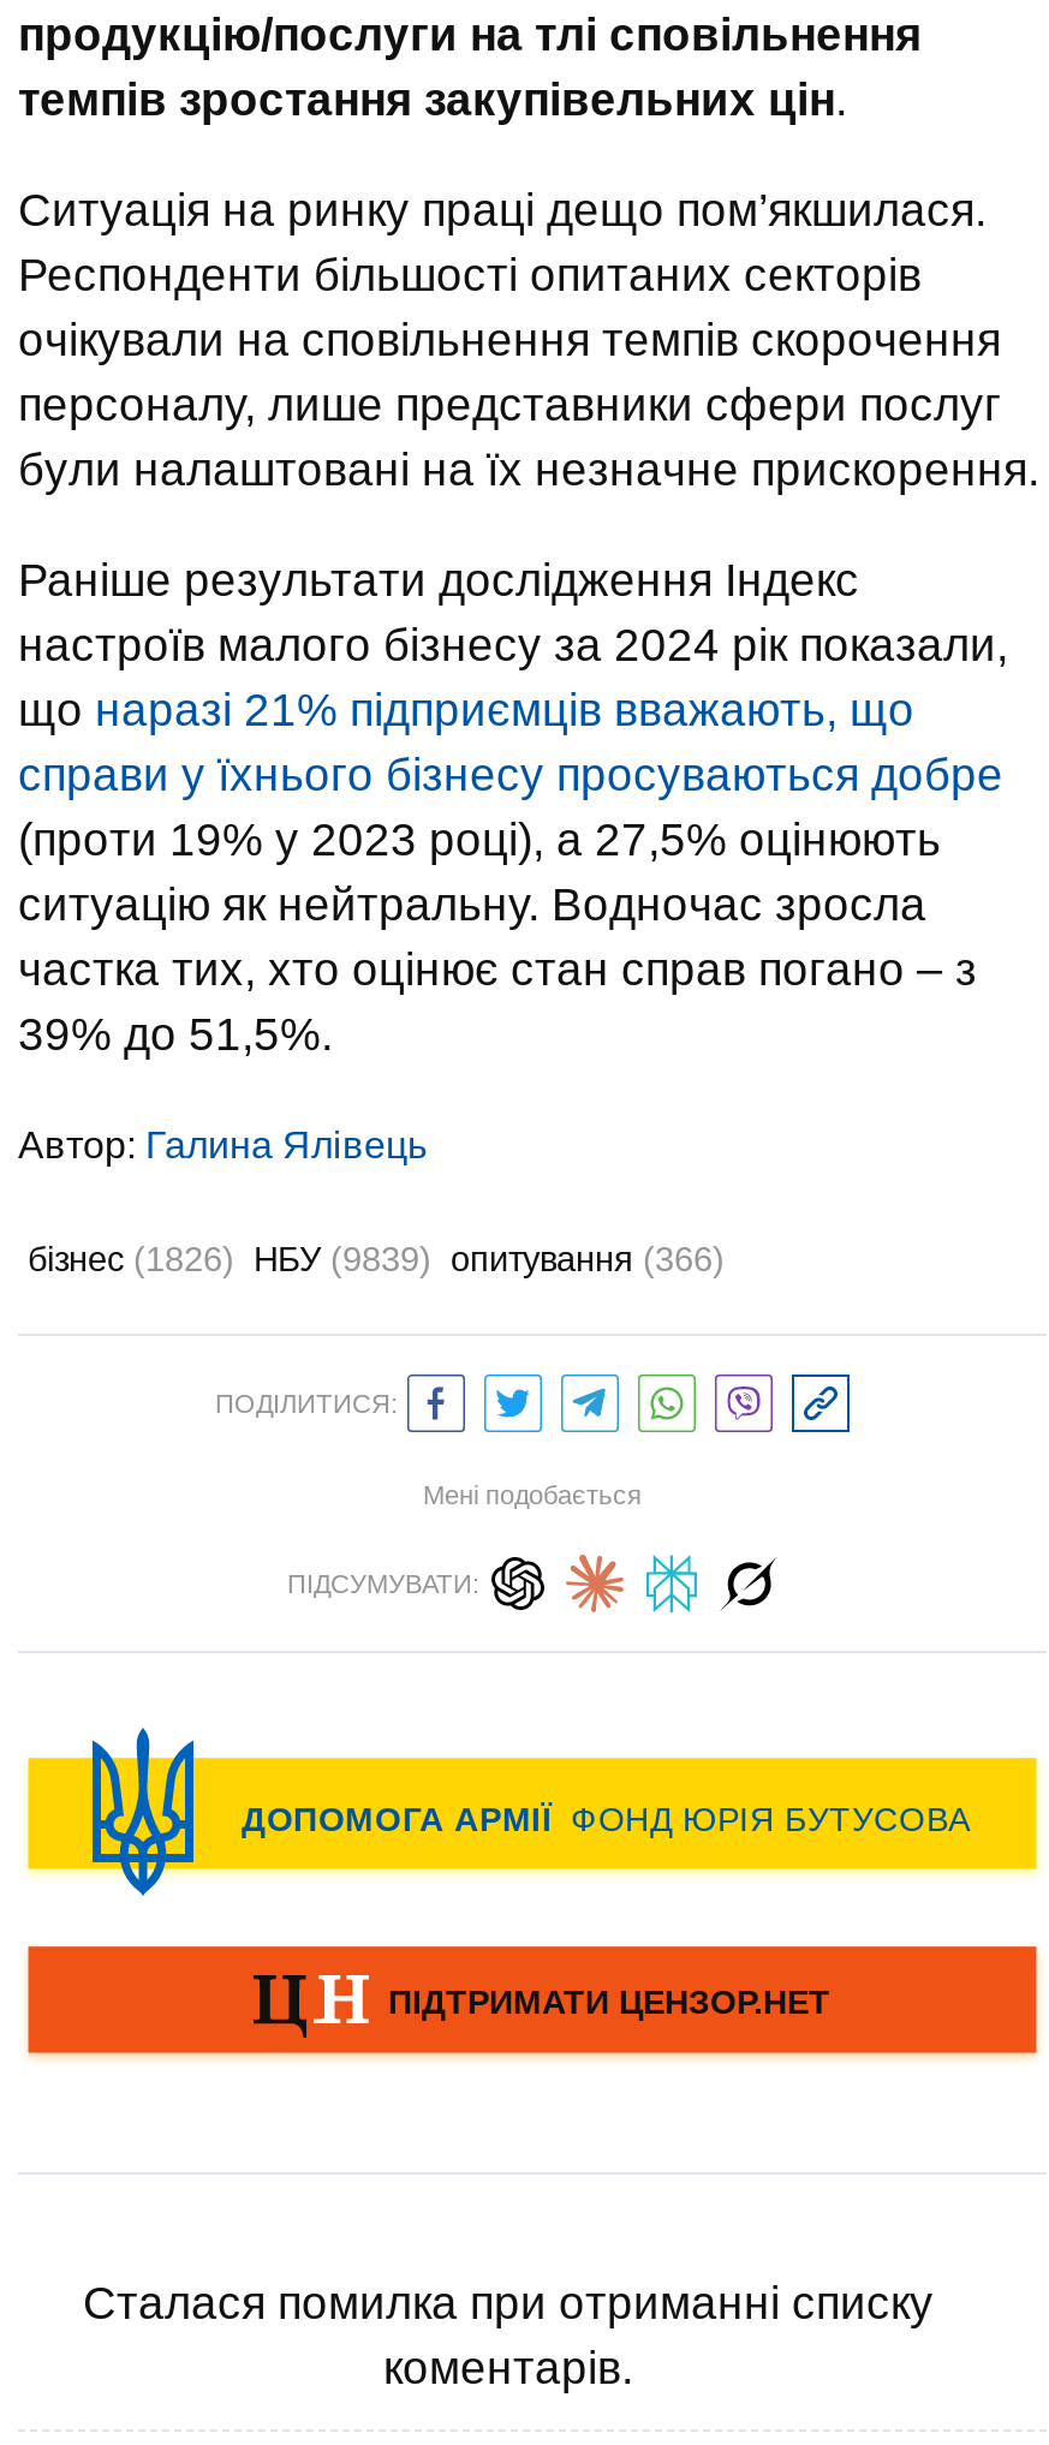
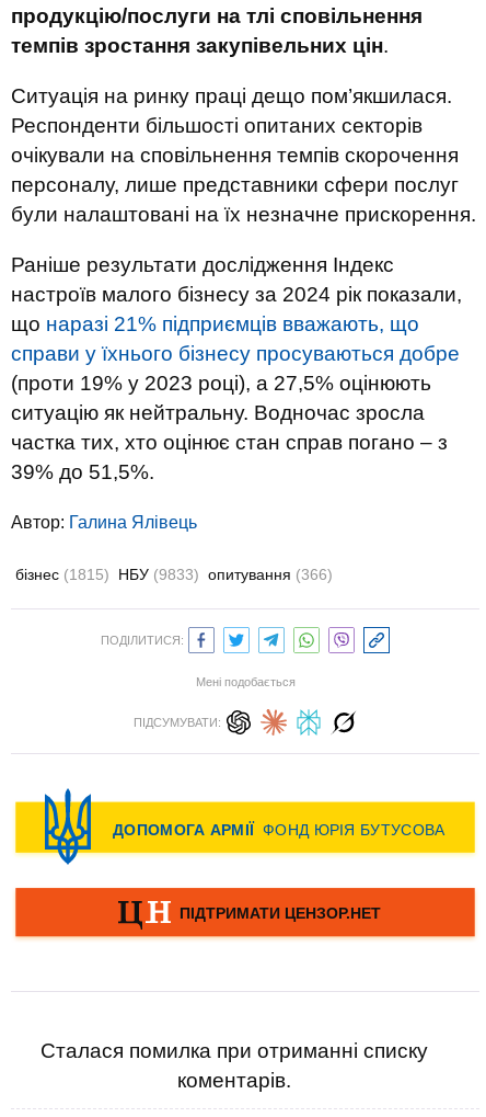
- бізнес (1826) НБУ (9839) опитування (366)
+ бізнес (1815) НБУ (9833) опитування (366)
